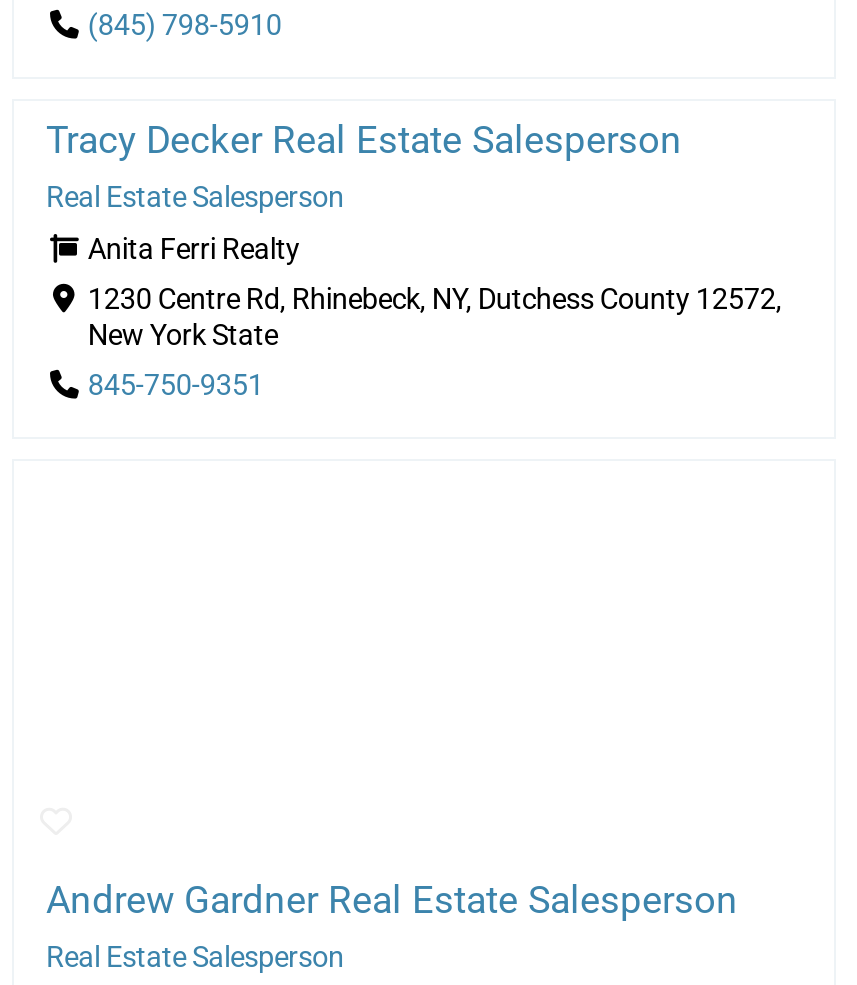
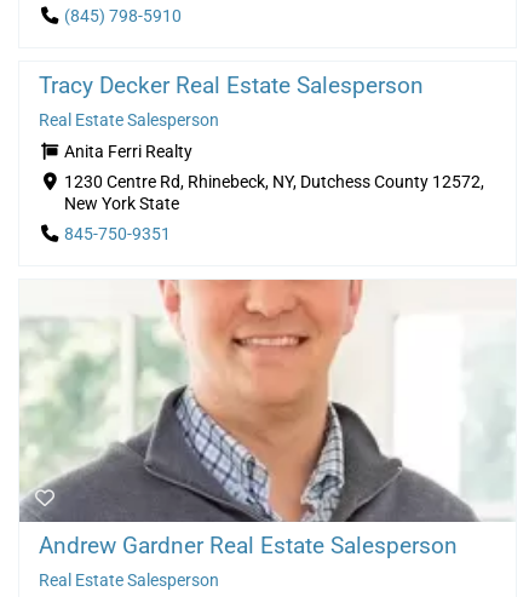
+ [image]
